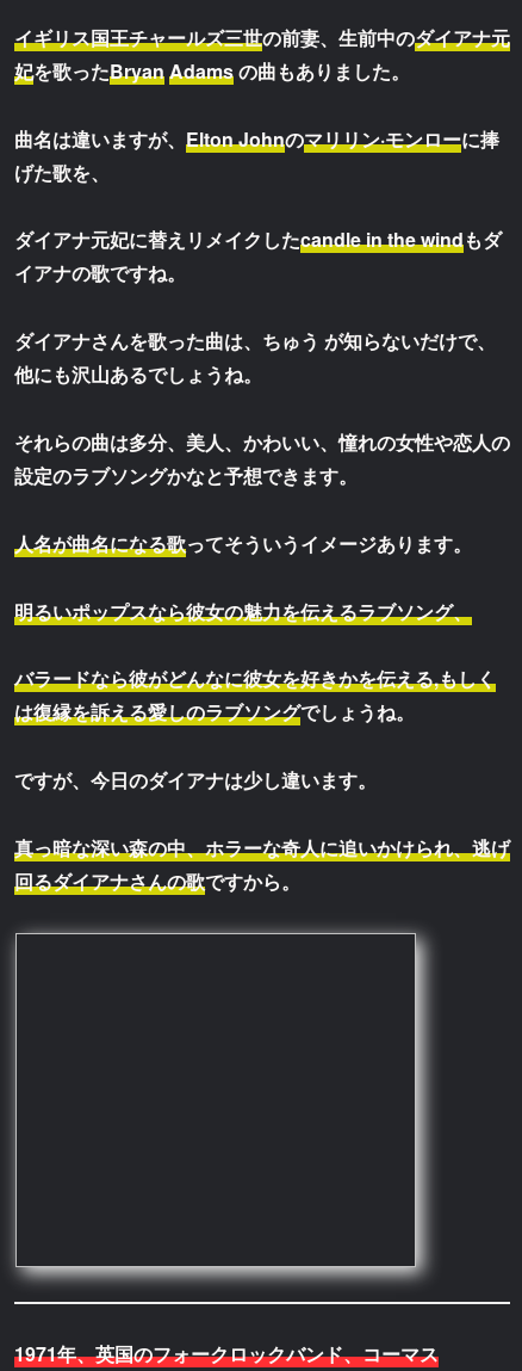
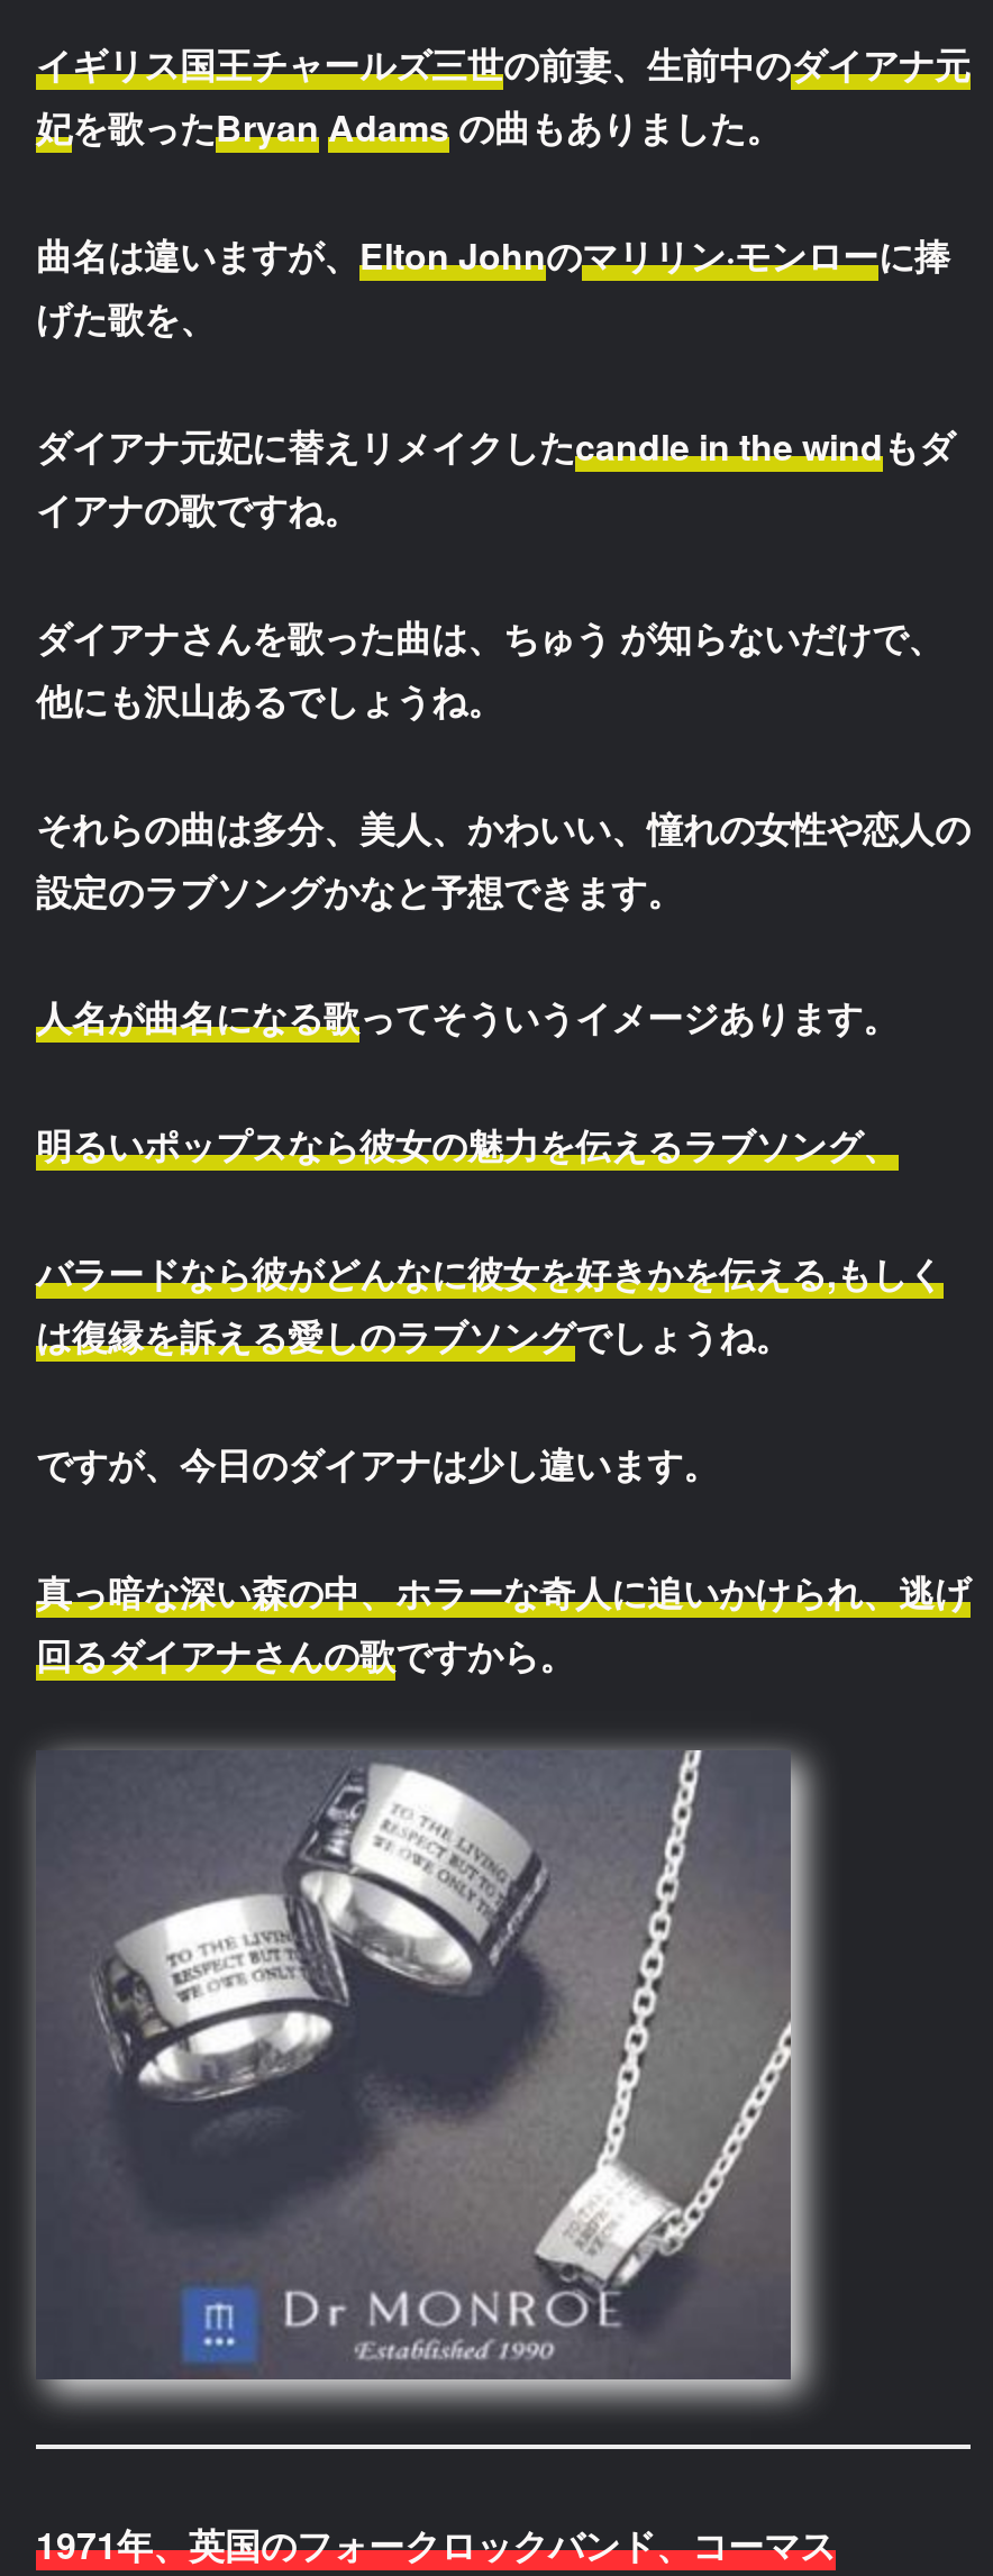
+ [image]
